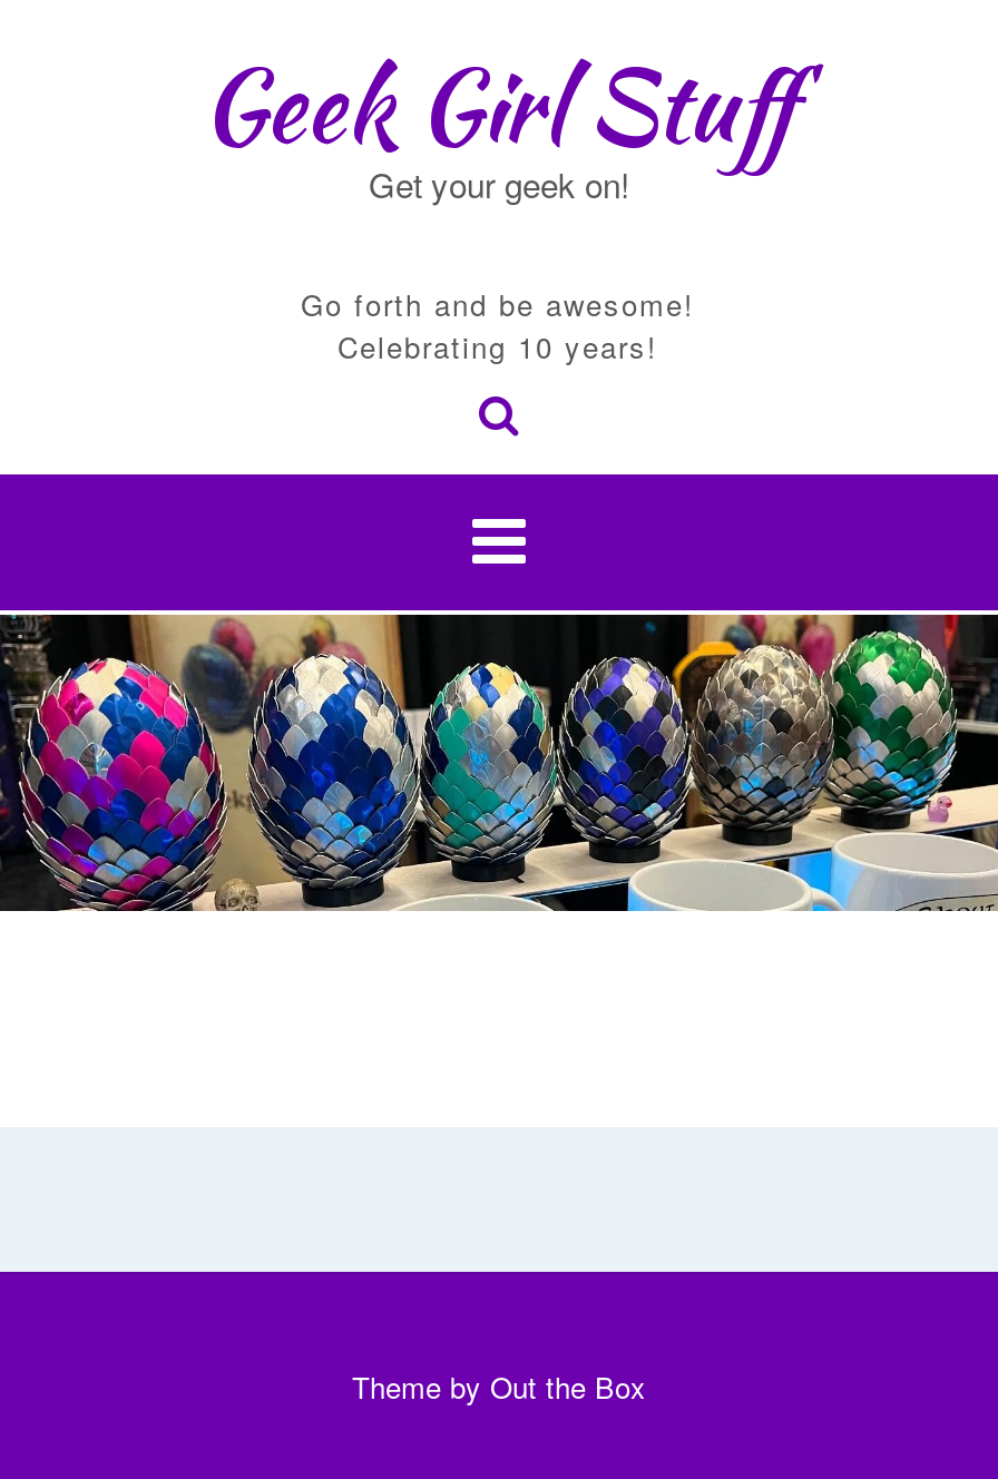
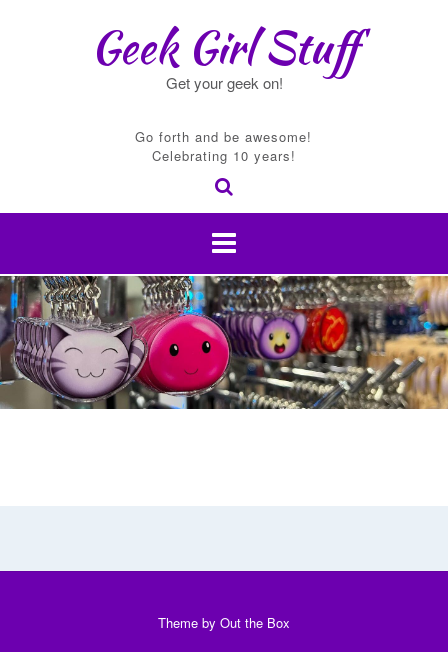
- [image]
+ [image]
